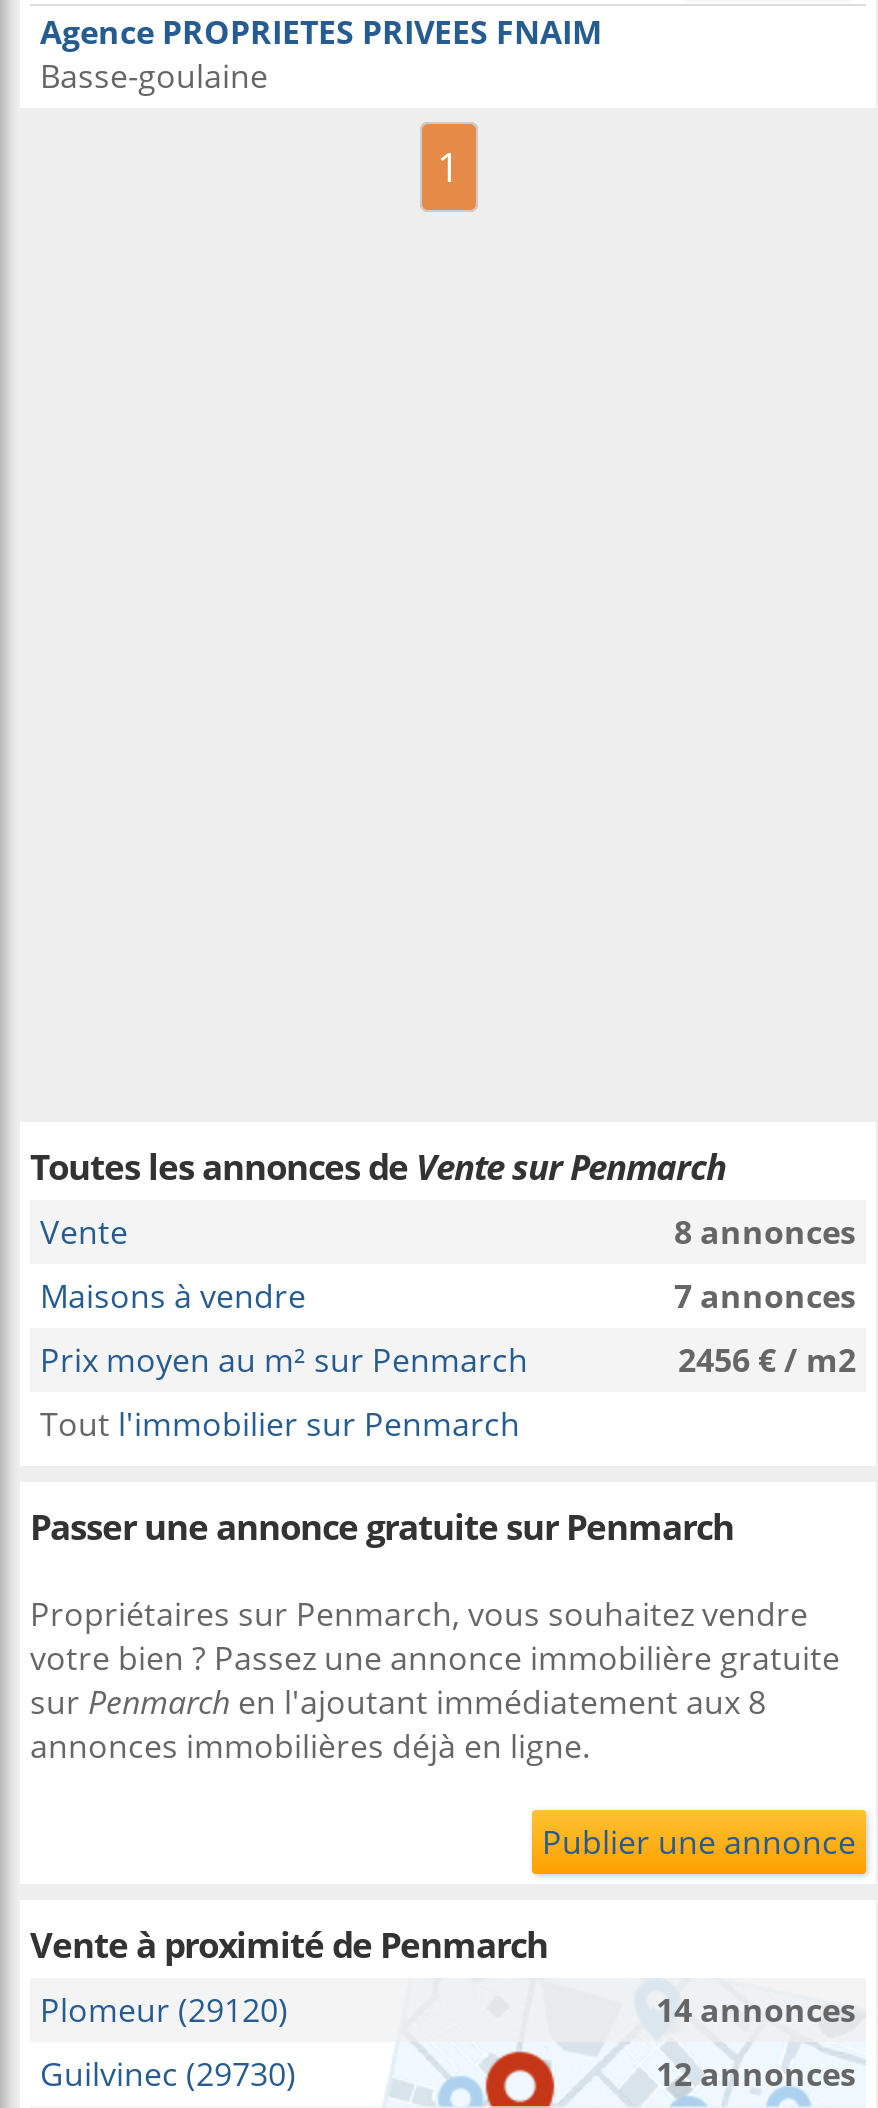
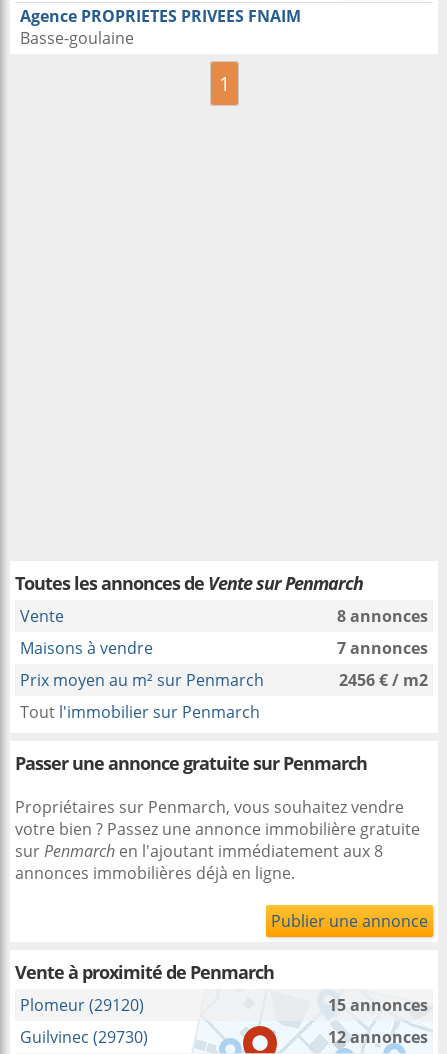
- 14 annonces
+ 15 annonces
